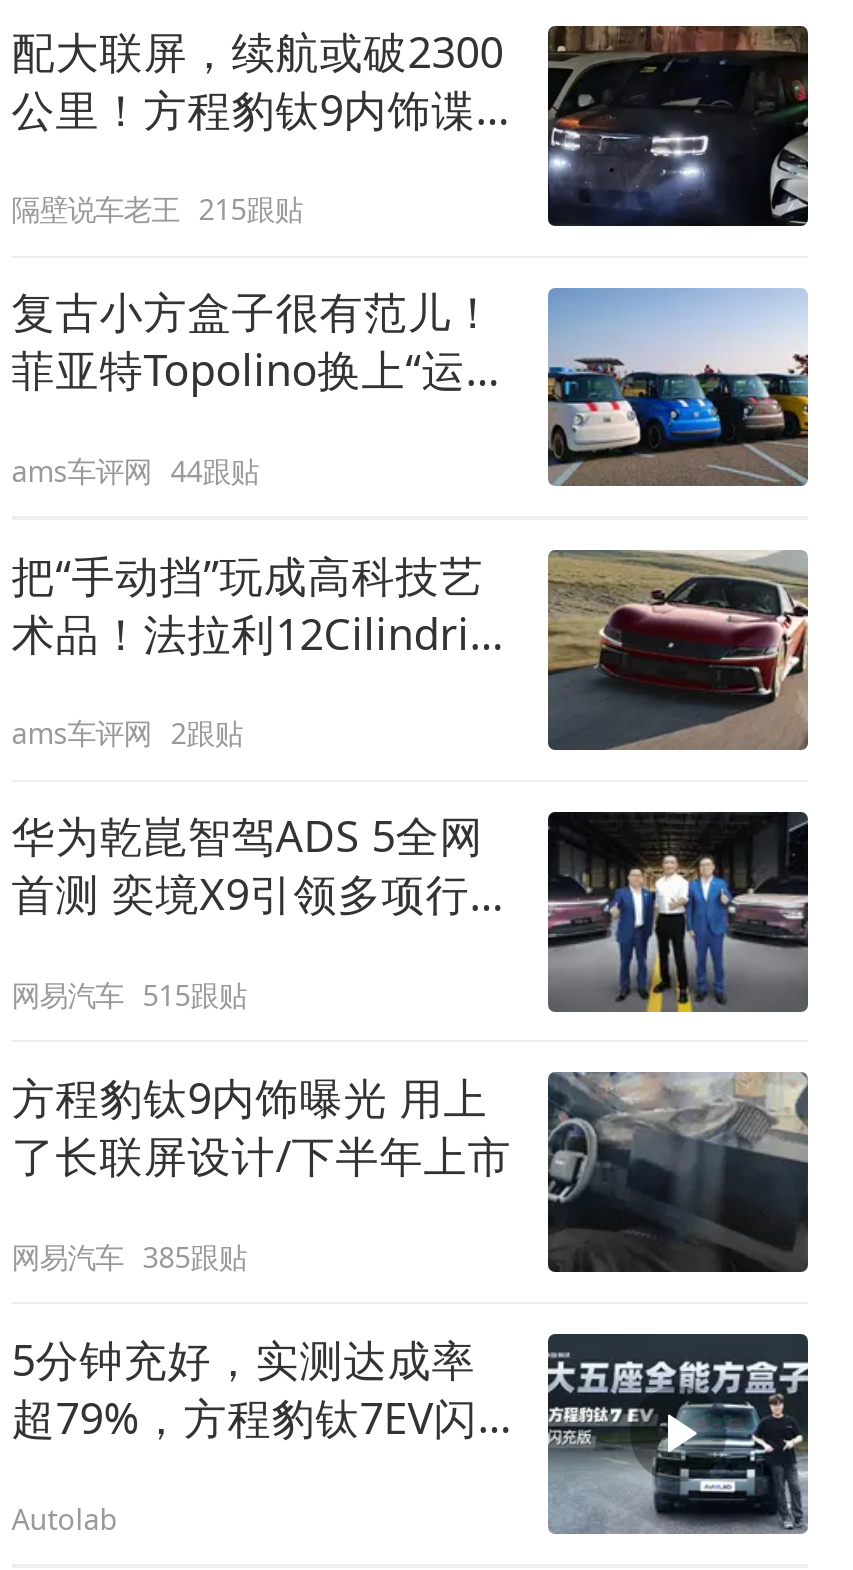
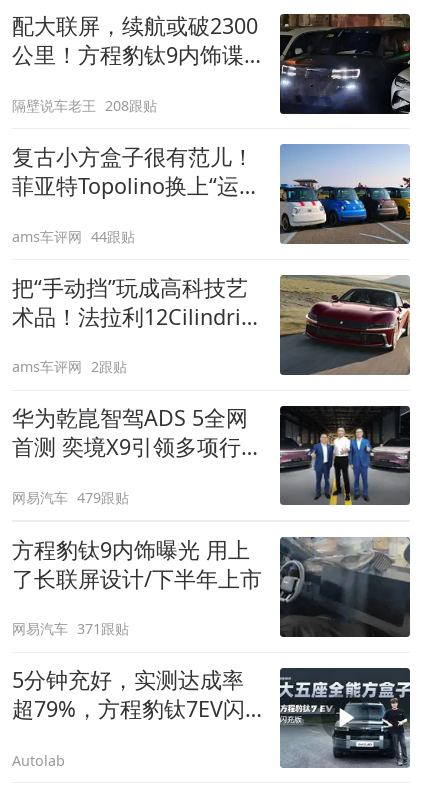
- 隔壁说车老王 215跟贴
+ 隔壁说车老王 208跟贴

- 网易汽车 515跟贴
+ 网易汽车 479跟贴

- 网易汽车 385跟贴
+ 网易汽车 371跟贴
